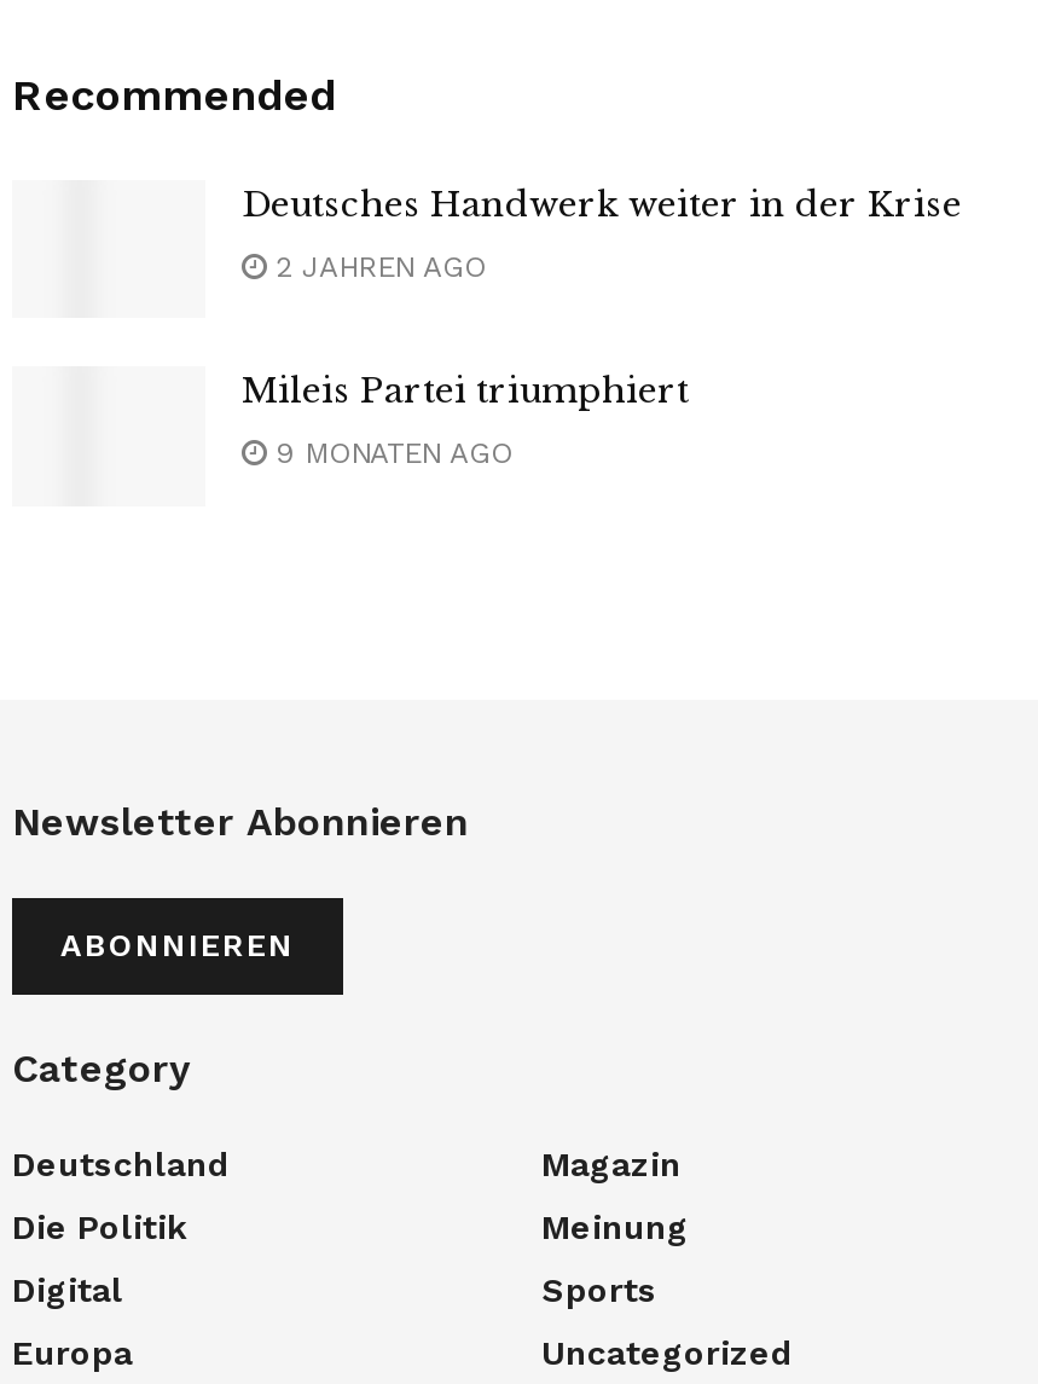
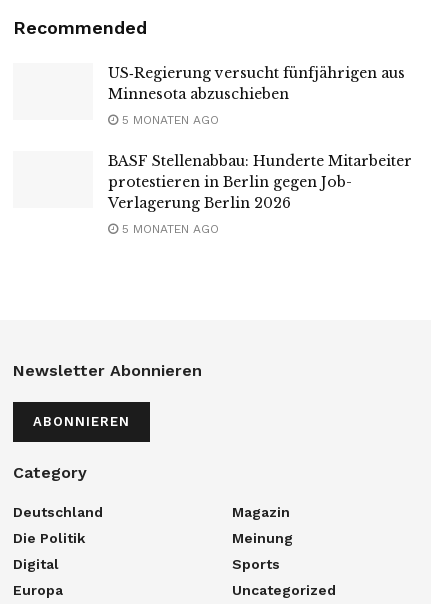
- Deutsches Handwerk weiter in der Krise
+ US‑Regierung versucht fünfjährigen aus
+ Minnesota abzuschieben

- 2 JAHREN AGO
+ 5 MONATEN AGO

- Mileis Partei triumphiert
+ BASF Stellenabbau: Hunderte Mitarbeiter
+ protestieren in Berlin gegen Job-
+ Verlagerung Berlin 2026

- 9 MONATEN AGO
+ 5 MONATEN AGO
